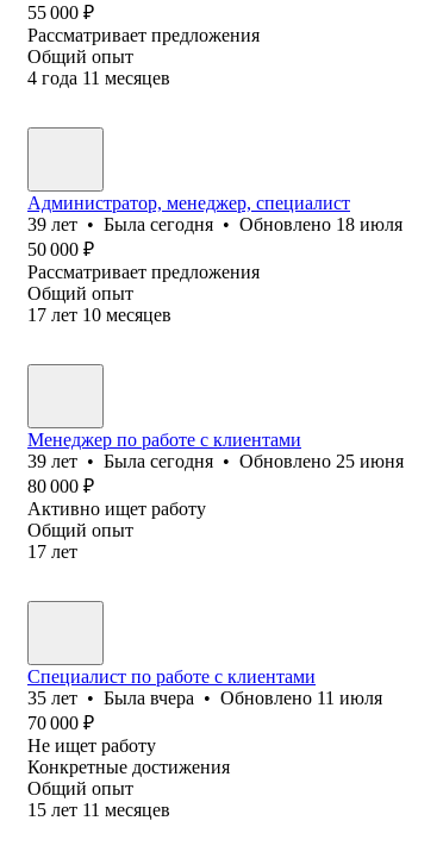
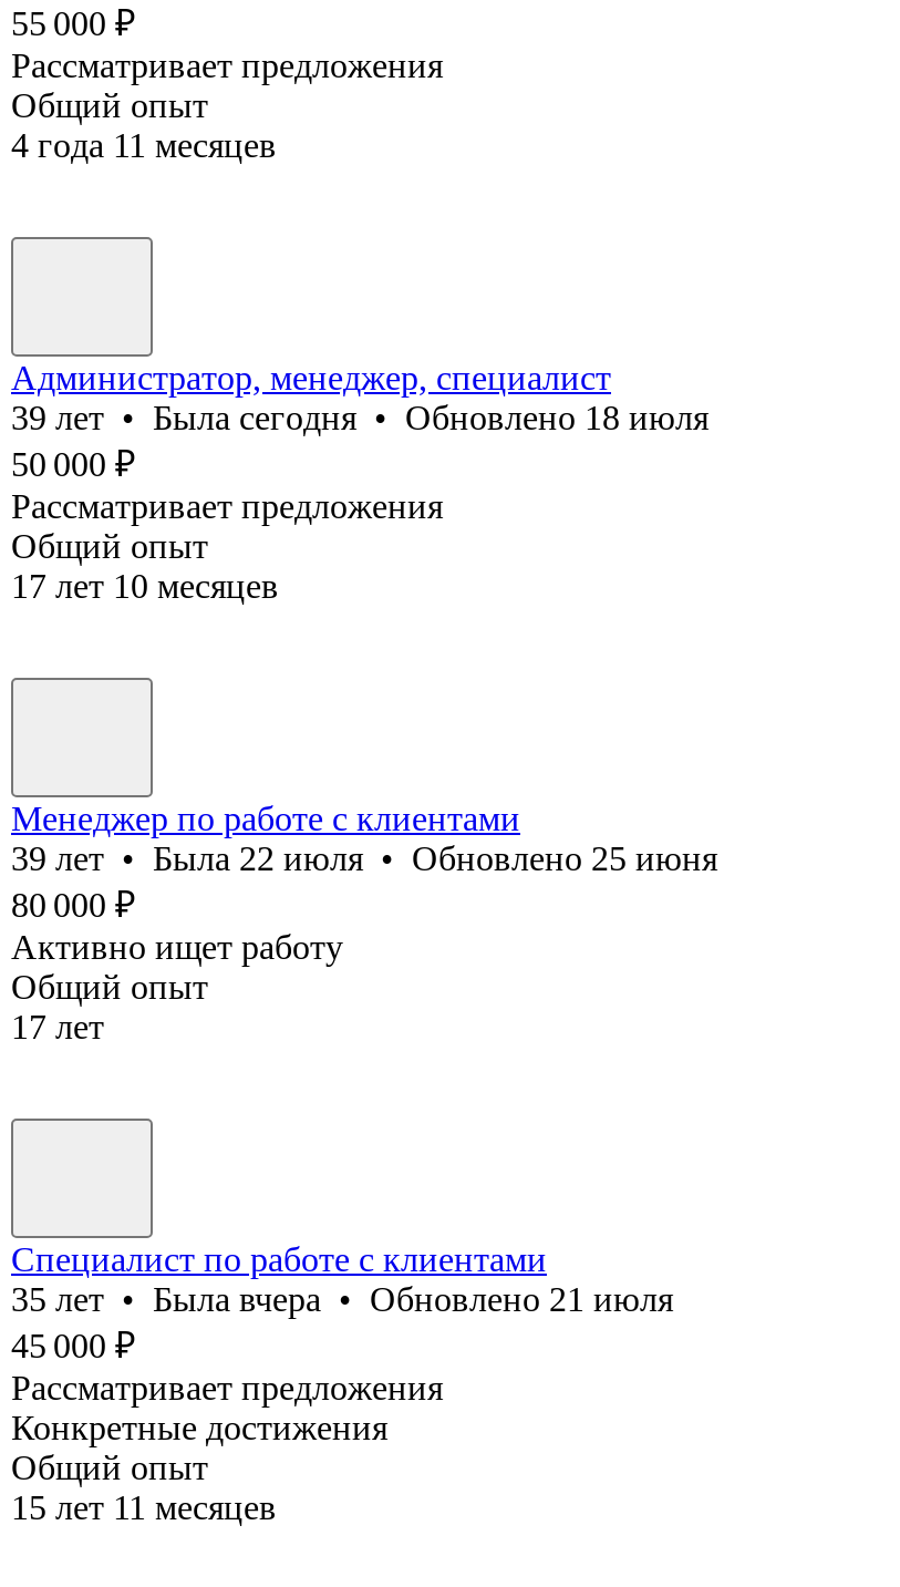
- 39 лет • Была сегодня • Обновлено 25 июня
+ 39 лет • Была 22 июля • Обновлено 25 июня

- 35 лет • Была вчера • Обновлено 11 июля
- 70 000 ₽
- Не ищет работу
+ 35 лет • Была вчера • Обновлено 21 июля
+ 45 000 ₽
+ Рассматривает предложения
